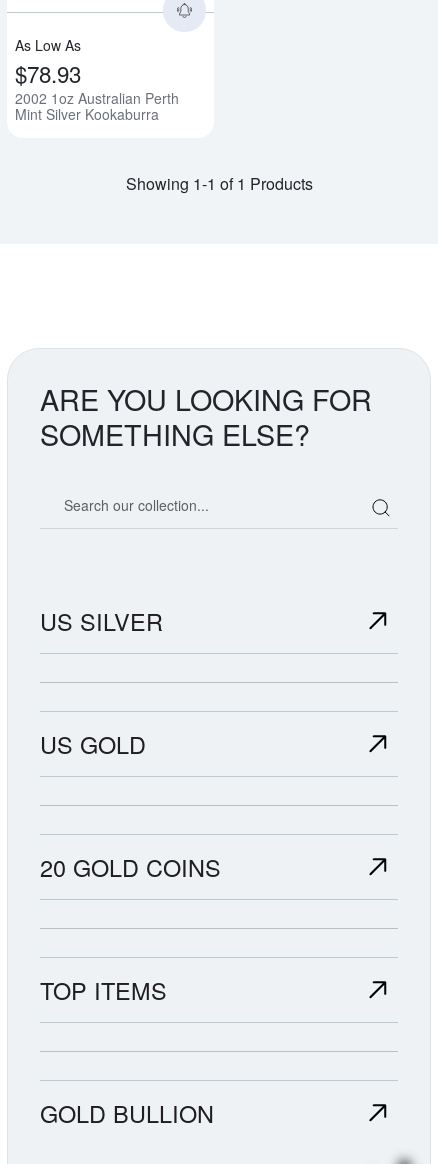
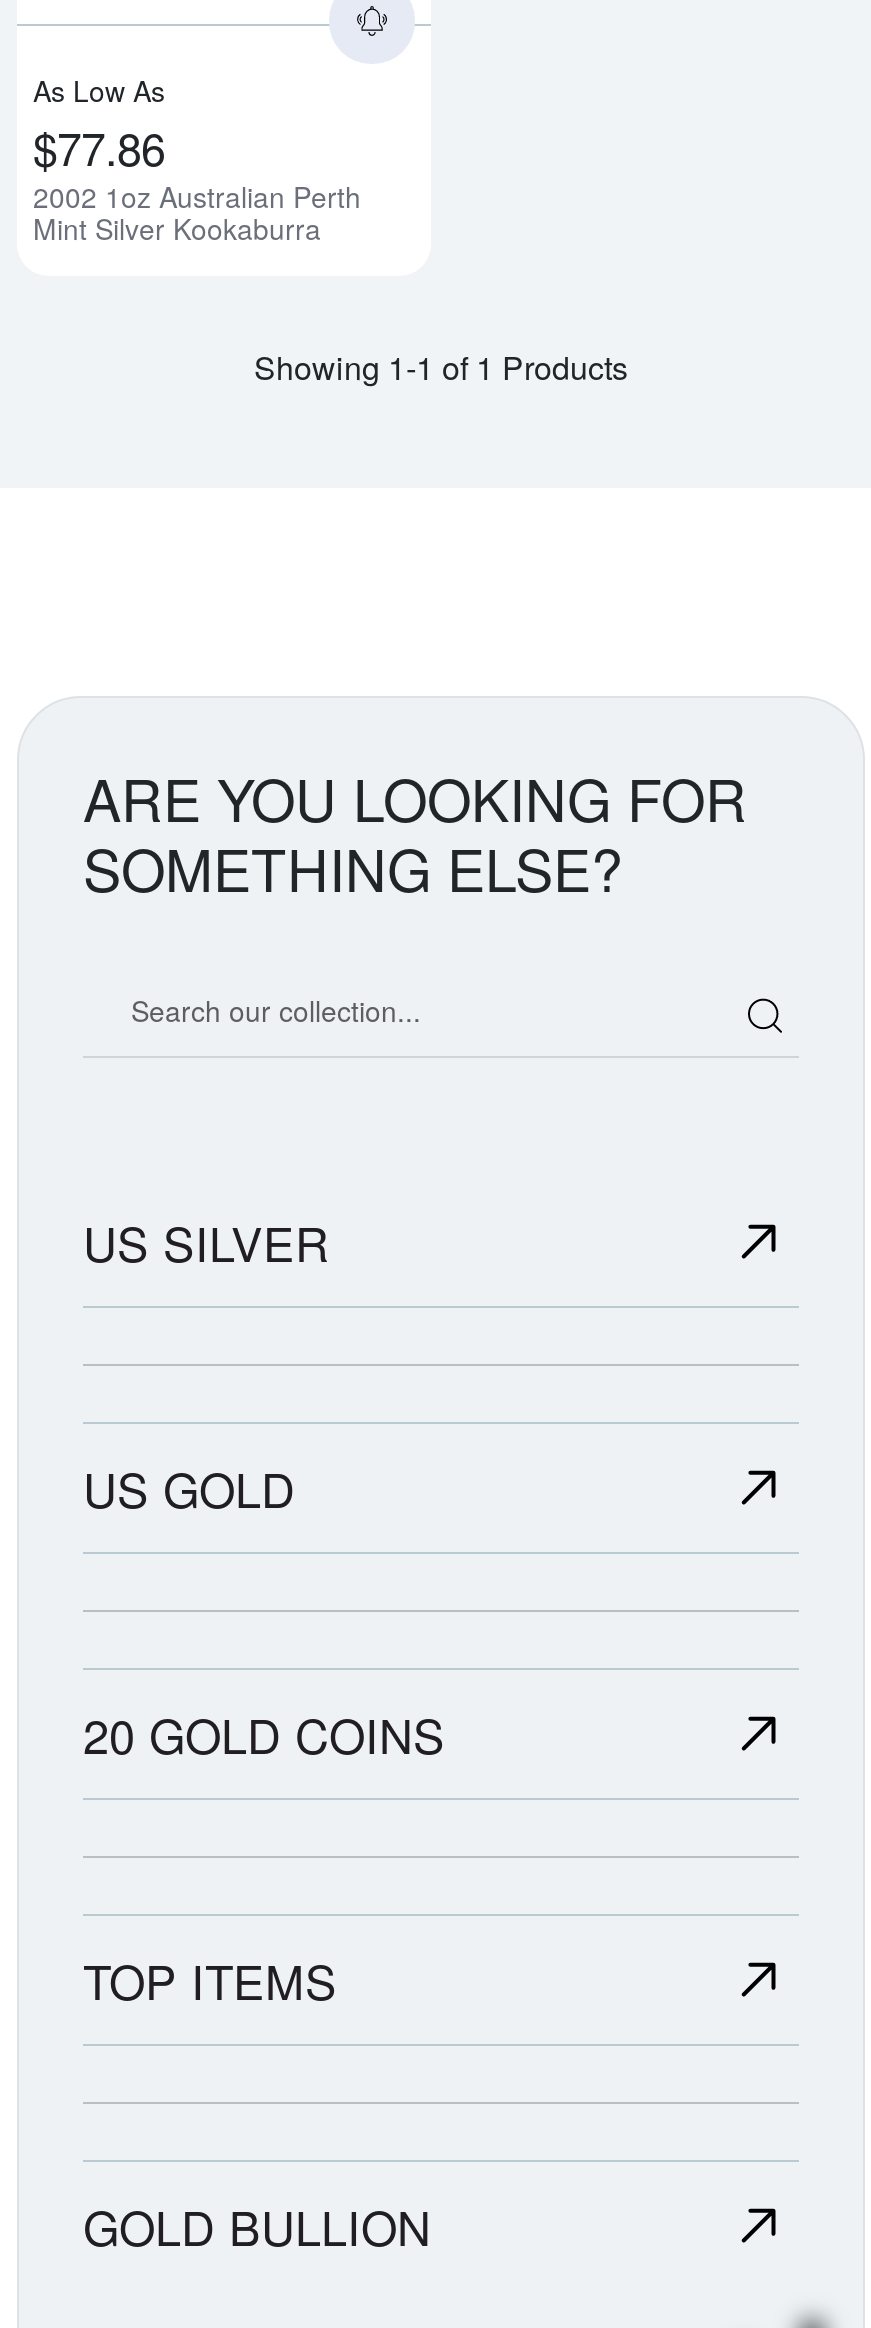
- $78.93
+ $77.86
